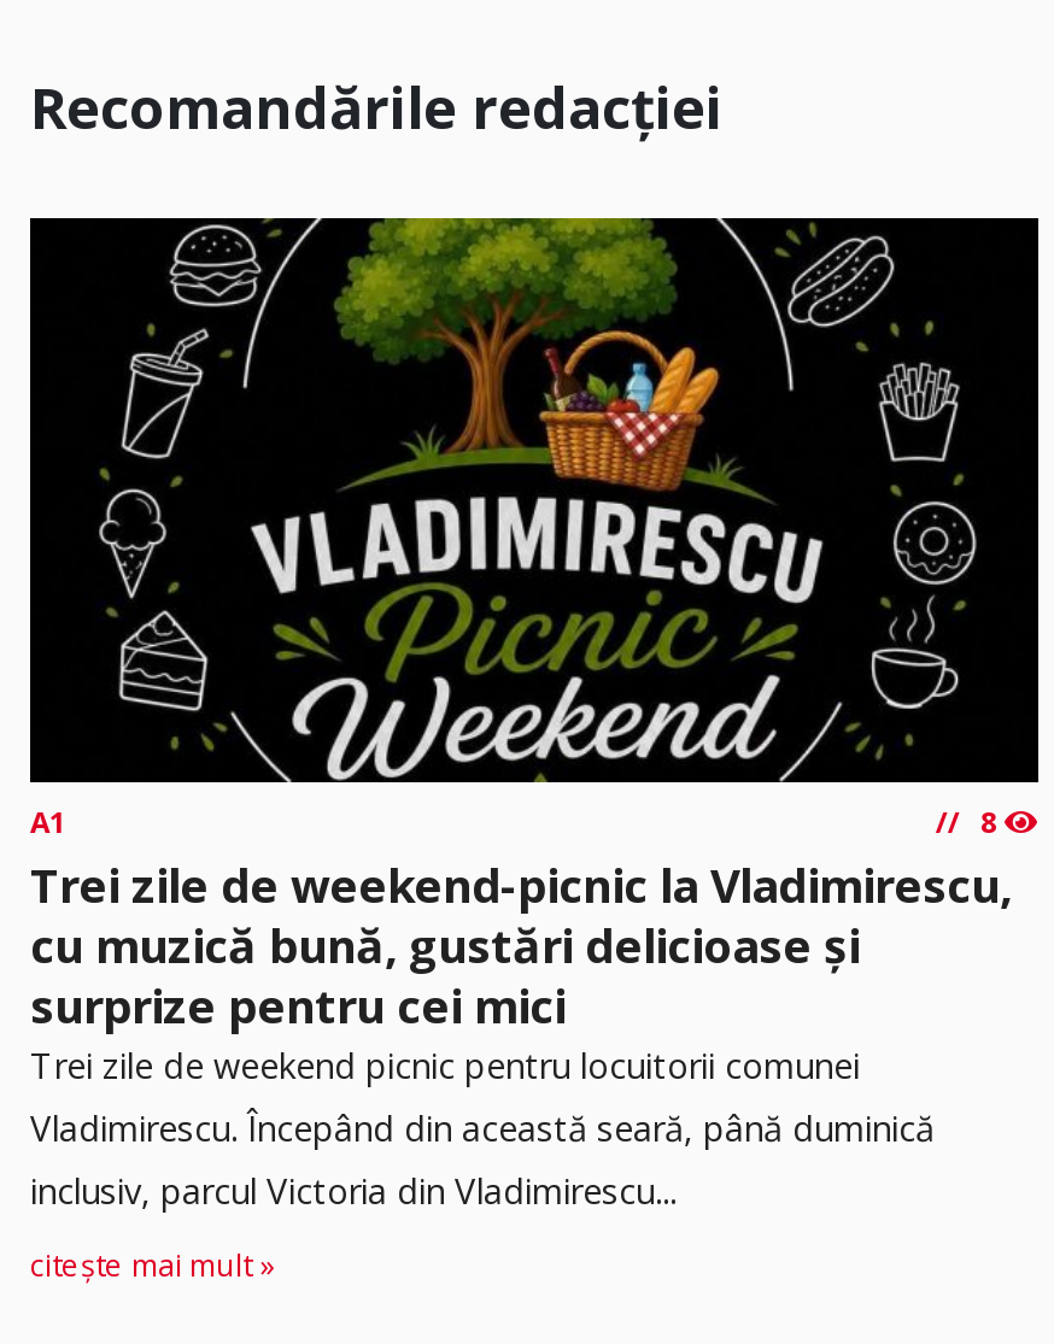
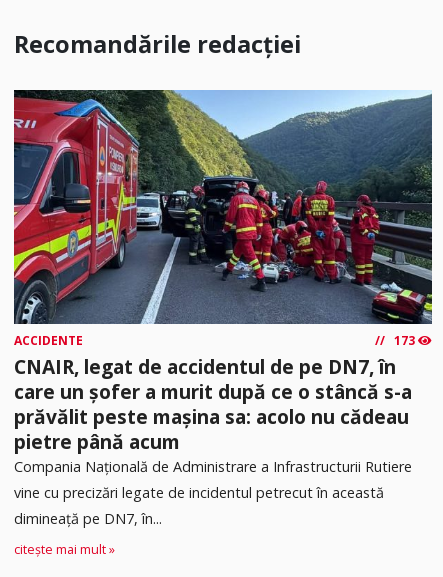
- [image]
- A1
- 8
- Trei zile de weekend-picnic la Vladimirescu,
- cu muzică bună, gustări delicioase și
- surprize pentru cei mici
- Trei zile de weekend picnic pentru locuitorii comunei
- Vladimirescu. Începând din această seară, până duminică
- inclusiv, parcul Victoria din Vladimirescu...
+ [image]
+ ACCIDENTE
+ 173
+ CNAIR, legat de accidentul de pe DN7, în
+ care un șofer a murit după ce o stâncă s-a
+ prăvălit peste mașina sa: acolo nu cădeau
+ pietre până acum
+ Compania Națională de Administrare a Infrastructurii Rutiere
+ vine cu precizări legate de incidentul petrecut în această
+ dimineață pe DN7, în...
